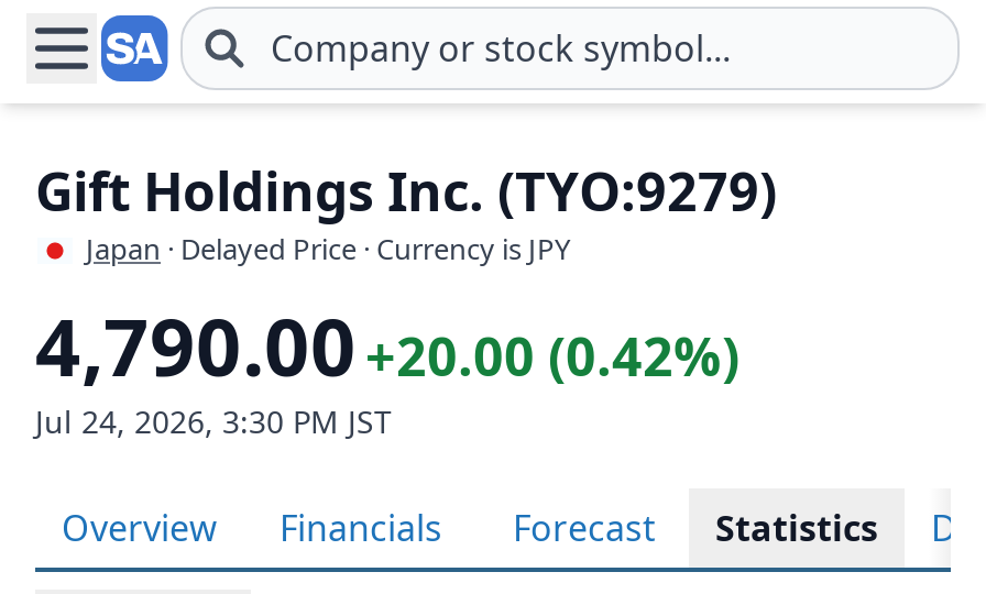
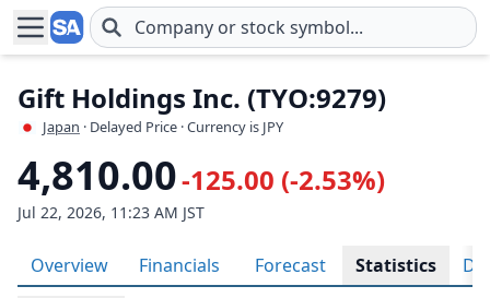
- 4,790.00 +20.00 (0.42%)
+ 4,810.00 -125.00 (-2.53%)

- Jul 24, 2026, 3:30 PM JST
+ Jul 22, 2026, 11:23 AM JST
